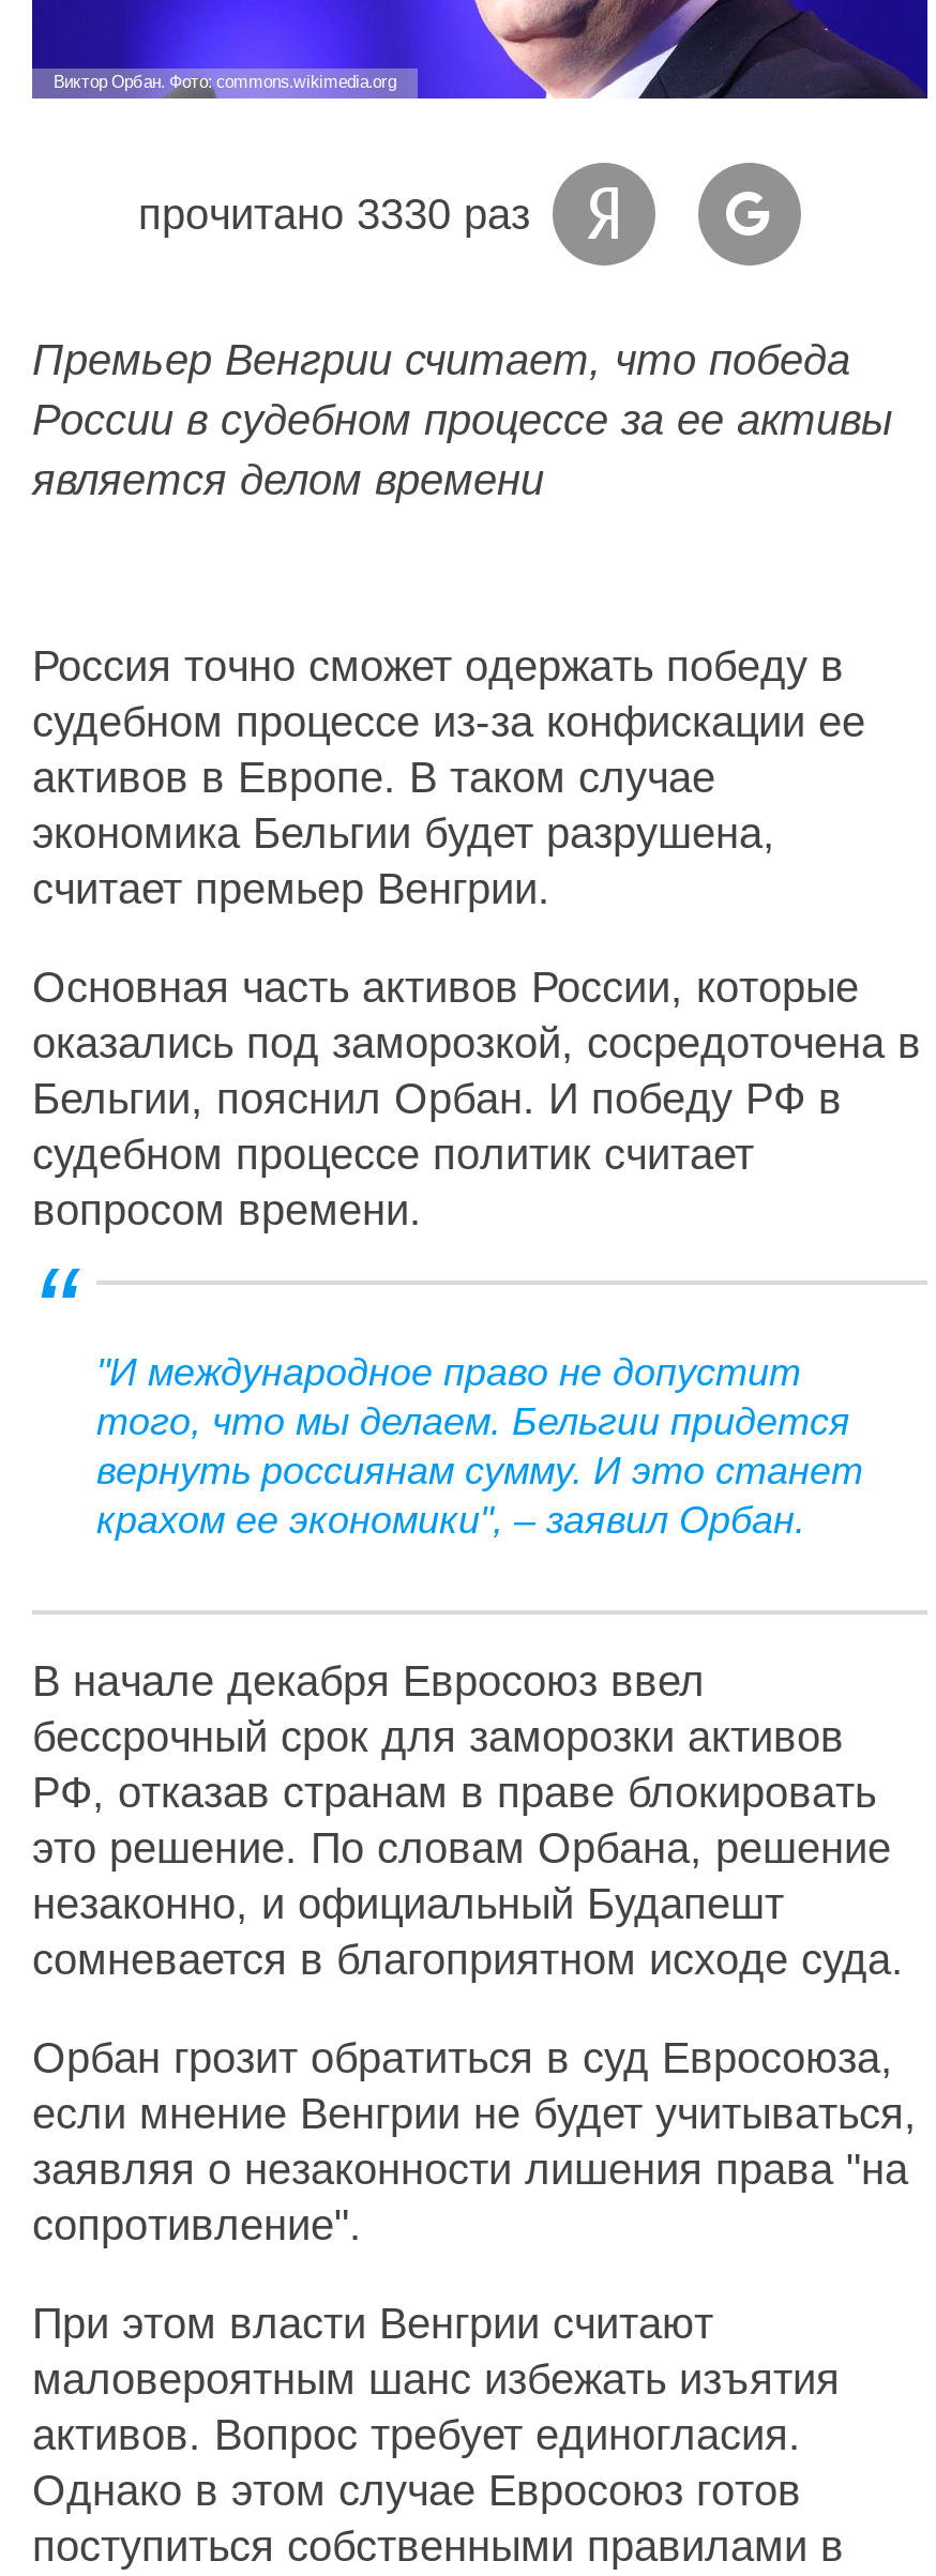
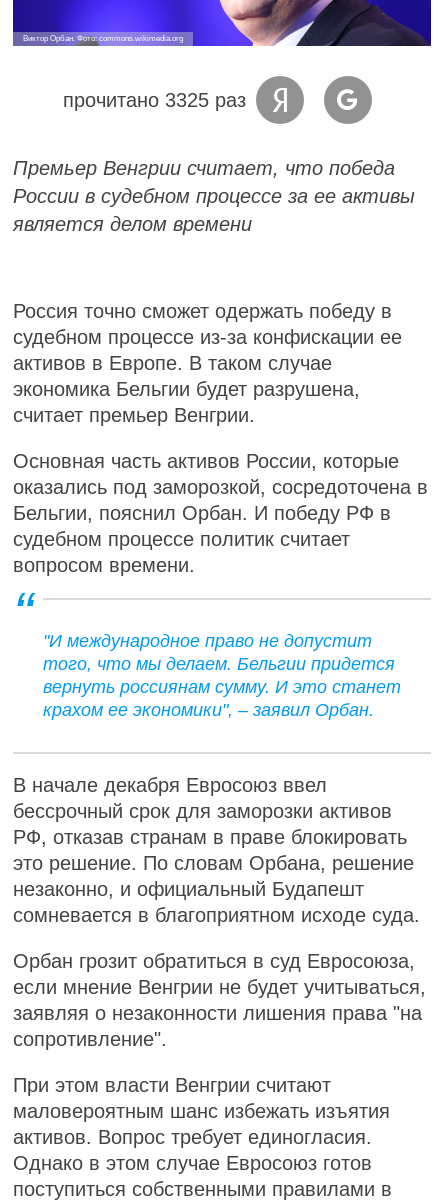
- прочитано 3330 раз
+ прочитано 3325 раз
